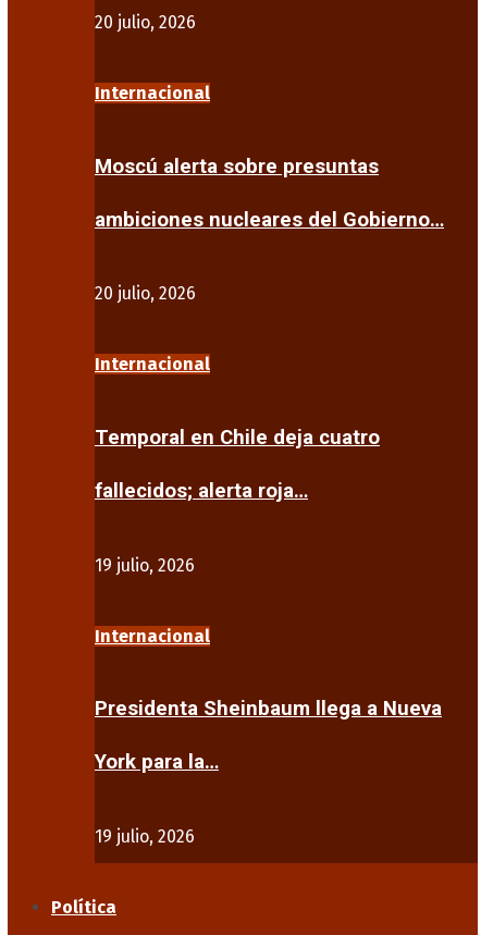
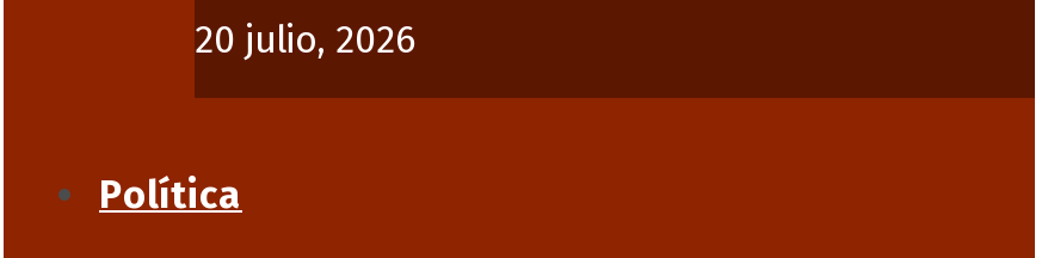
- Internacional
- Moscú alerta sobre presuntas
- ambiciones nucleares del Gobierno…
- 20 julio, 2026
- Internacional
- Temporal en Chile deja cuatro
- fallecidos; alerta roja…
- 19 julio, 2026
- Internacional
- Presidenta Sheinbaum llega a Nueva
- York para la…
- 19 julio, 2026
